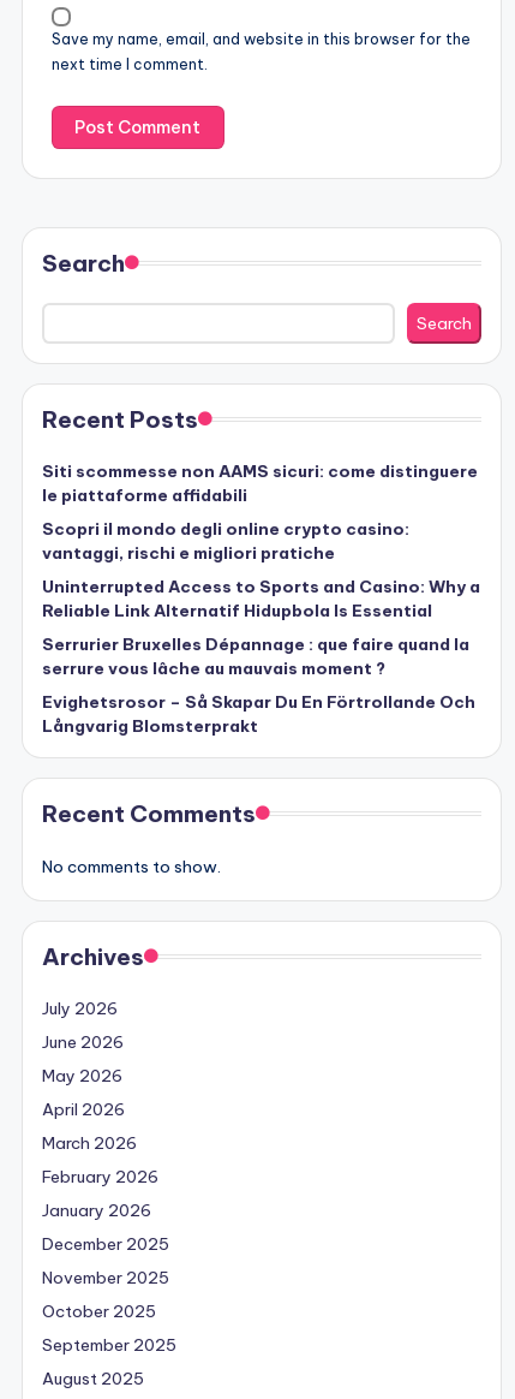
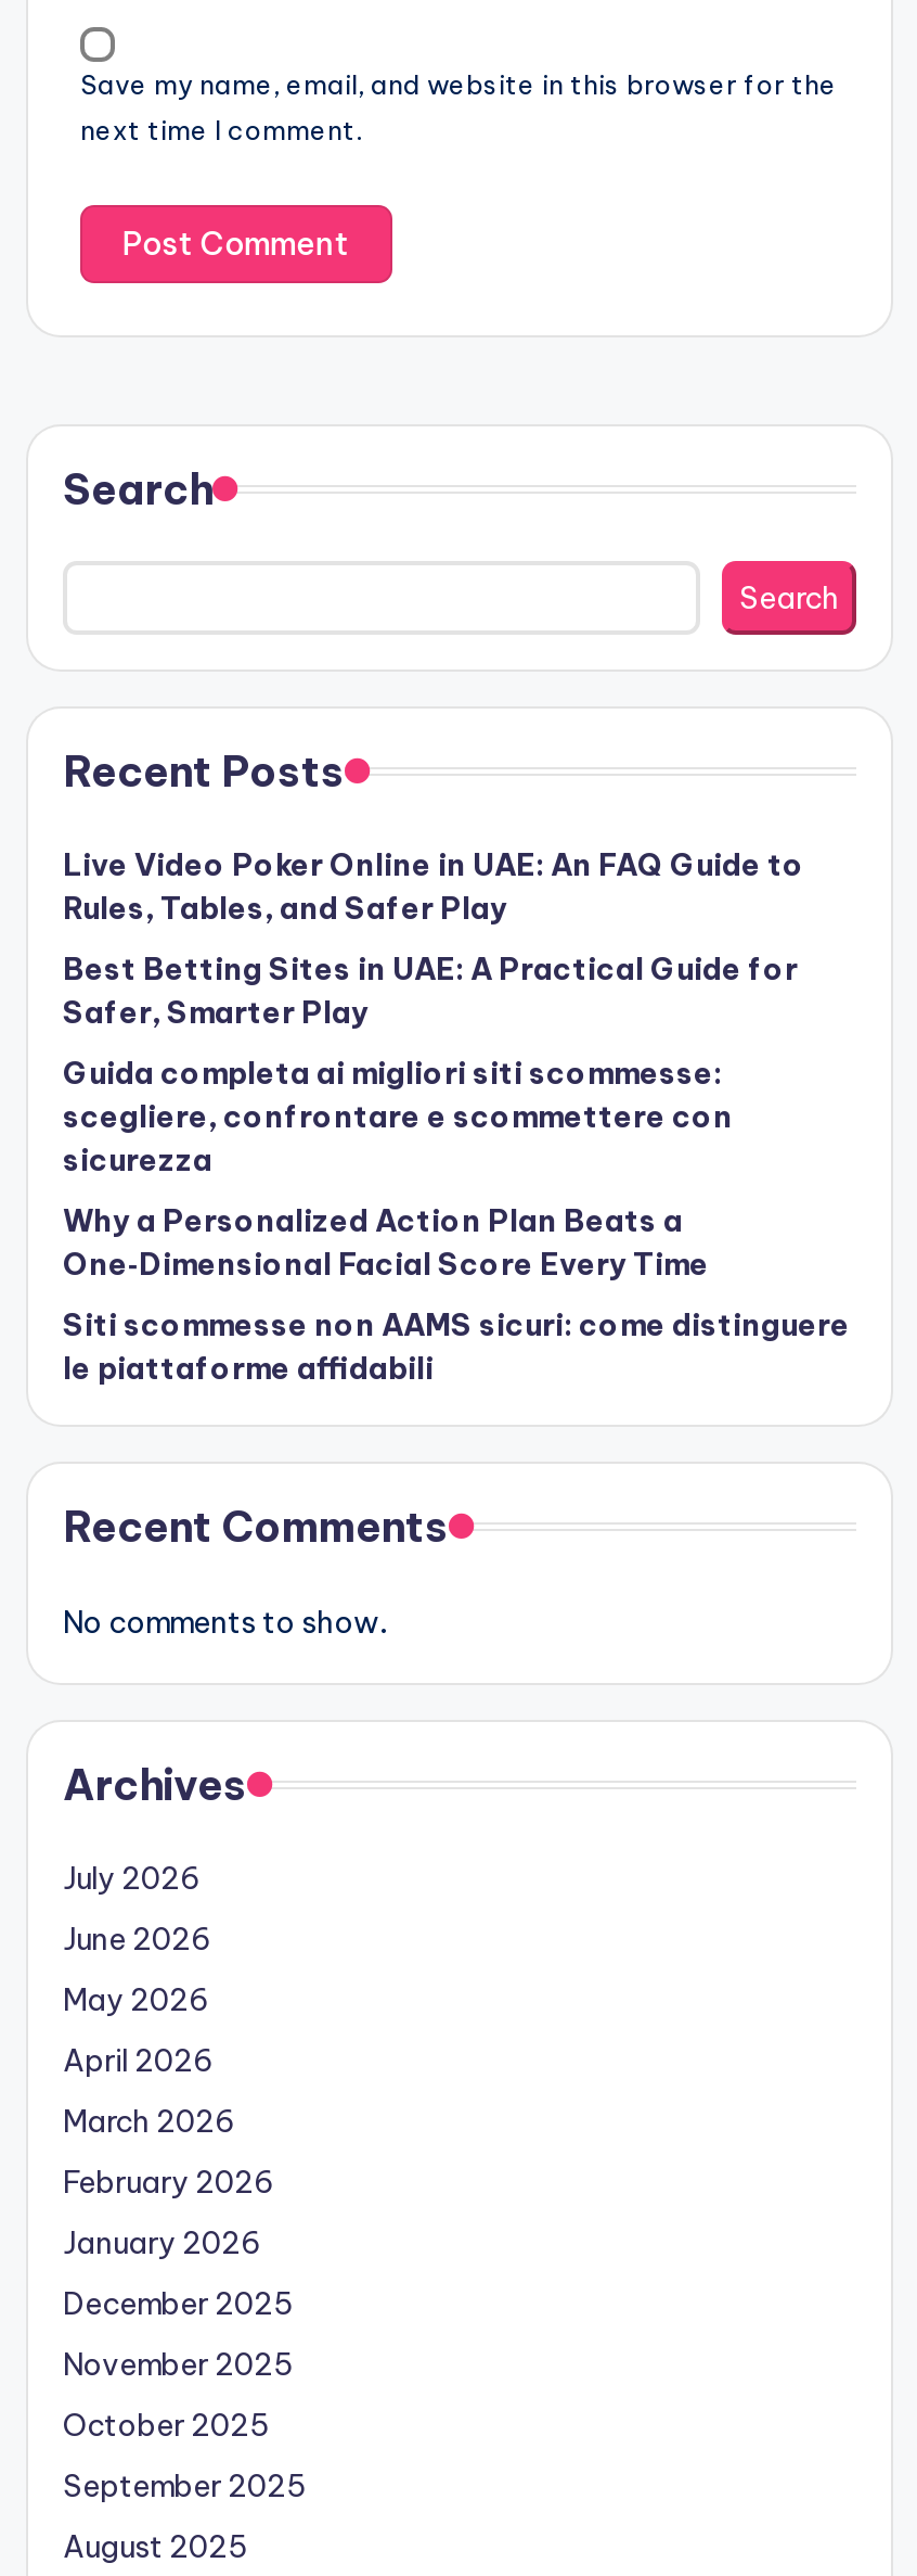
+ Live Video Poker Online in UAE: An FAQ Guide to
+ Rules, Tables, and Safer Play
+ Best Betting Sites in UAE: A Practical Guide for
+ Safer, Smarter Play
+ Guida completa ai migliori siti scommesse:
+ scegliere, confrontare e scommettere con
+ sicurezza
+ Why a Personalized Action Plan Beats a
+ One‑Dimensional Facial Score Every Time

moved down: Siti scommesse non AAMS sicuri: come distinguere | le piattaforme affidabili

- Scopri il mondo degli online crypto casino:
- vantaggi, rischi e migliori pratiche
- Uninterrupted Access to Sports and Casino: Why a
- Reliable Link Alternatif Hidupbola Is Essential
- Serrurier Bruxelles Dépannage : que faire quand la
- serrure vous lâche au mauvais moment ?
- Evighetsrosor – Så Skapar Du En Förtrollande Och
- Långvarig Blomsterprakt
